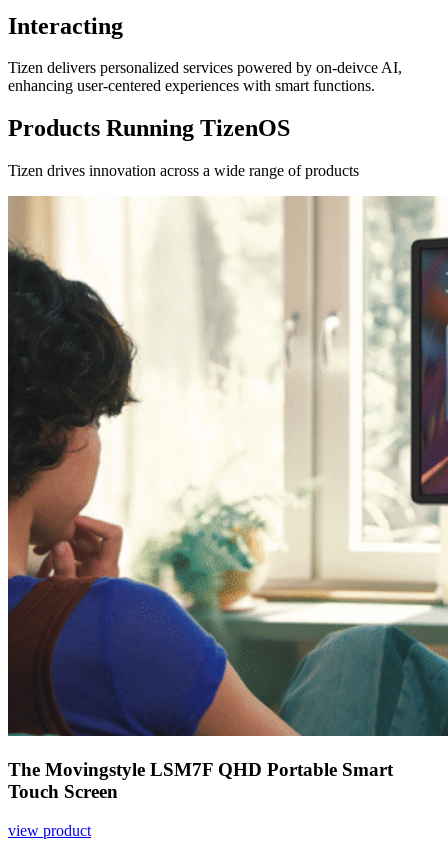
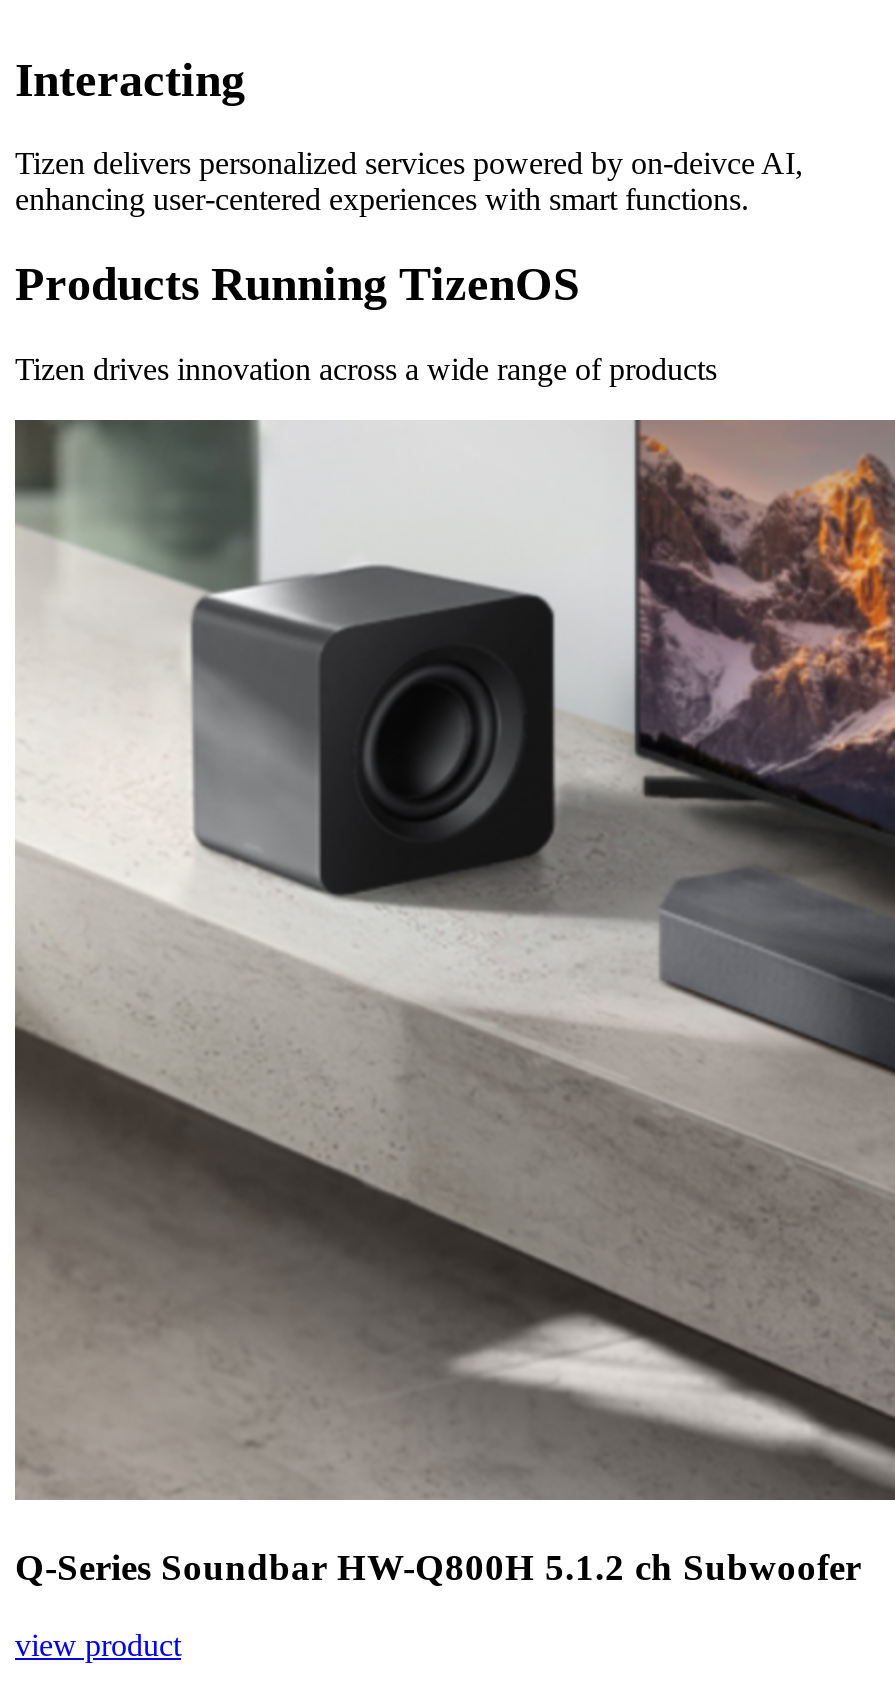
- [image]
- The Movingstyle LSM7F QHD Portable Smart
- Touch Screen
+ [image]
+ Q-Series Soundbar HW-Q800H 5.1.2 ch Subwoofer
